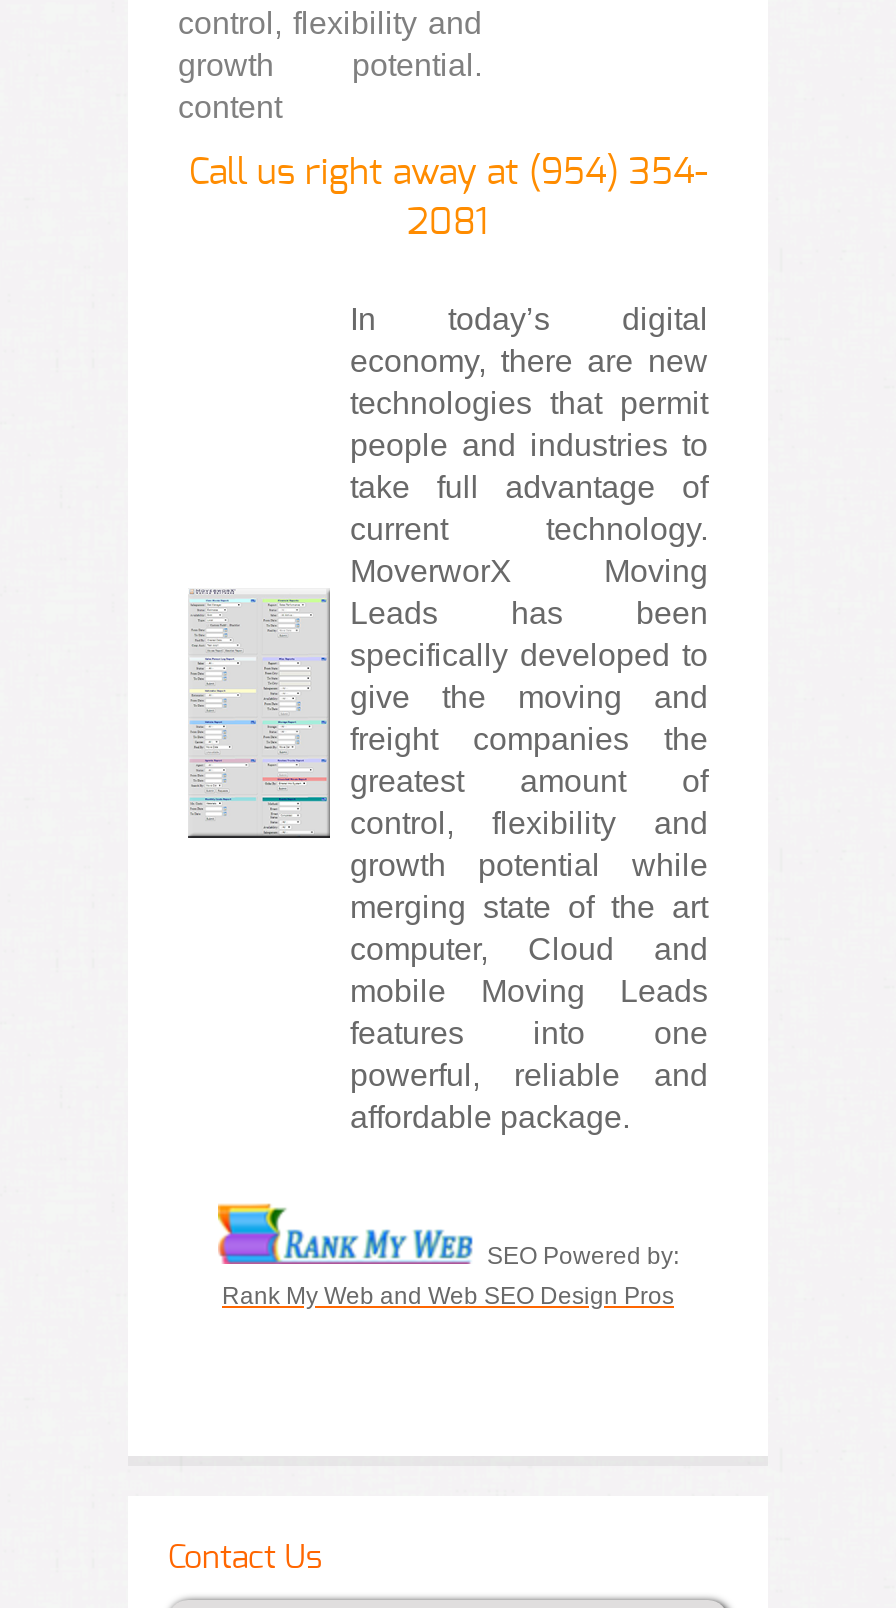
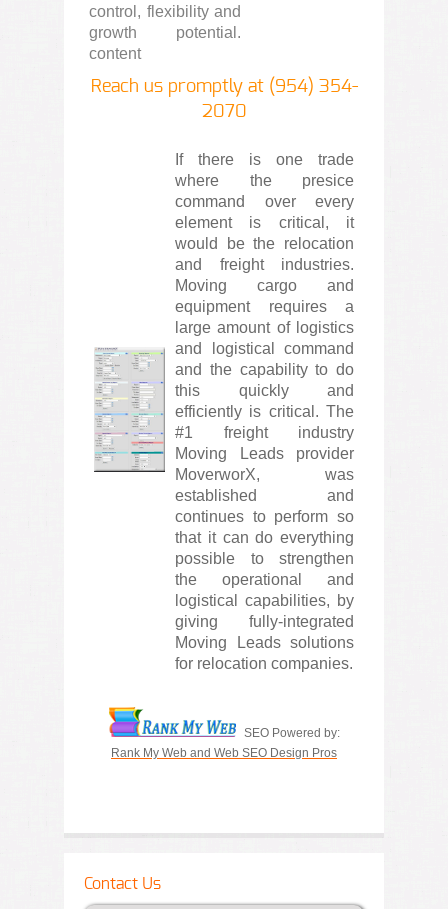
- Call us right away at (954) 354-
- 2081
+ Reach us promptly at (954) 354-
+ 2070

- In today’s digital
- economy, there are new
- technologies that permit
- people and industries to
- take full advantage of
- current technology.
- MoverworX Moving
- Leads has been
- specifically developed to
- give the moving and
- freight companies the
- greatest amount of
- control, flexibility and
- growth potential while
- merging state of the art
- computer, Cloud and
- mobile Moving Leads
- features into one
- powerful, reliable and
- affordable package.
+ If there is one trade
+ where the presice
+ command over every
+ element is critical, it
+ would be the relocation
+ and freight industries.
+ Moving cargo and
+ equipment requires a
+ large amount of logistics
+ and logistical command
+ and the capability to do
+ this quickly and
+ efficiently is critical. The
+ #1 freight industry
+ Moving Leads provider
+ MoverworX, was
+ established and
+ continues to perform so
+ that it can do everything
+ possible to strengthen
+ the operational and
+ logistical capabilities, by
+ giving fully-integrated
+ Moving Leads solutions
+ for relocation companies.

moved down: [image]
